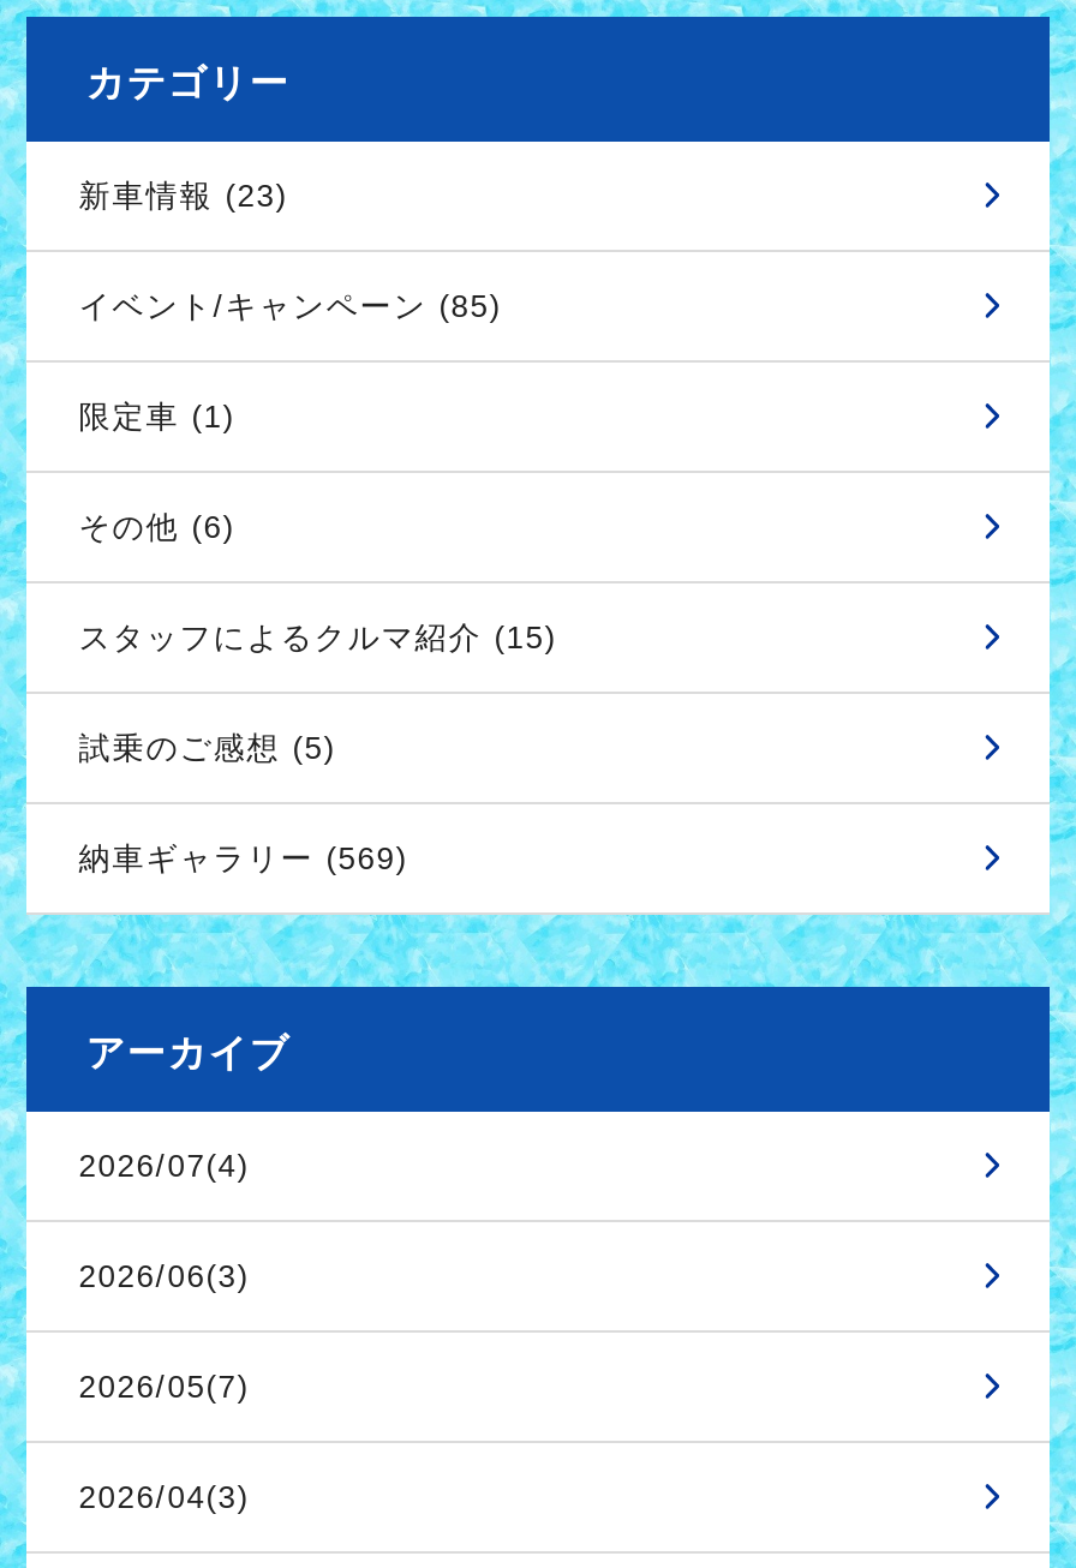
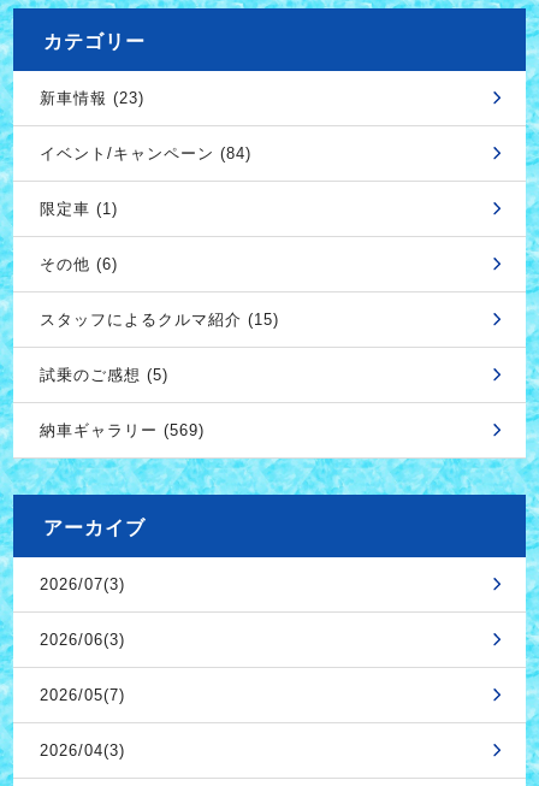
- イベント/キャンペーン (85)
+ イベント/キャンペーン (84)

- 2026/07(4)
+ 2026/07(3)
